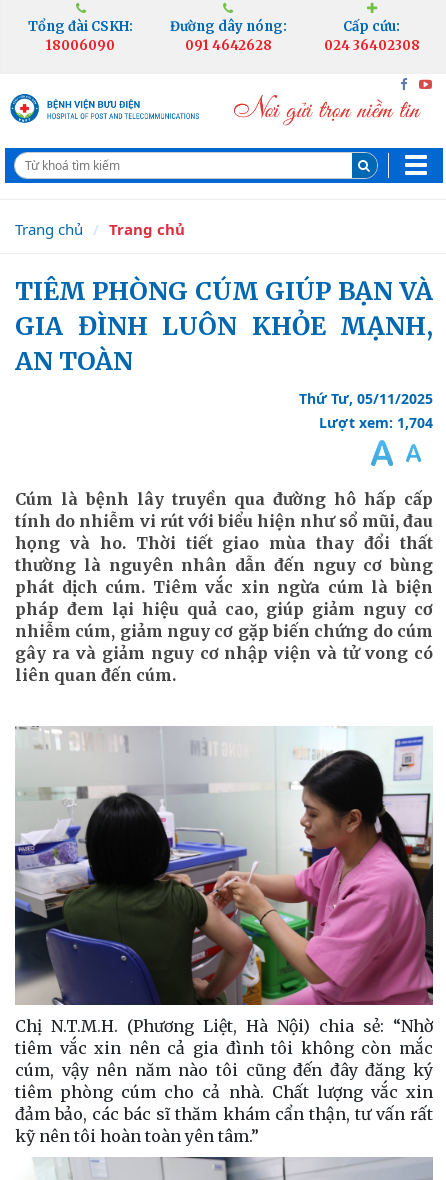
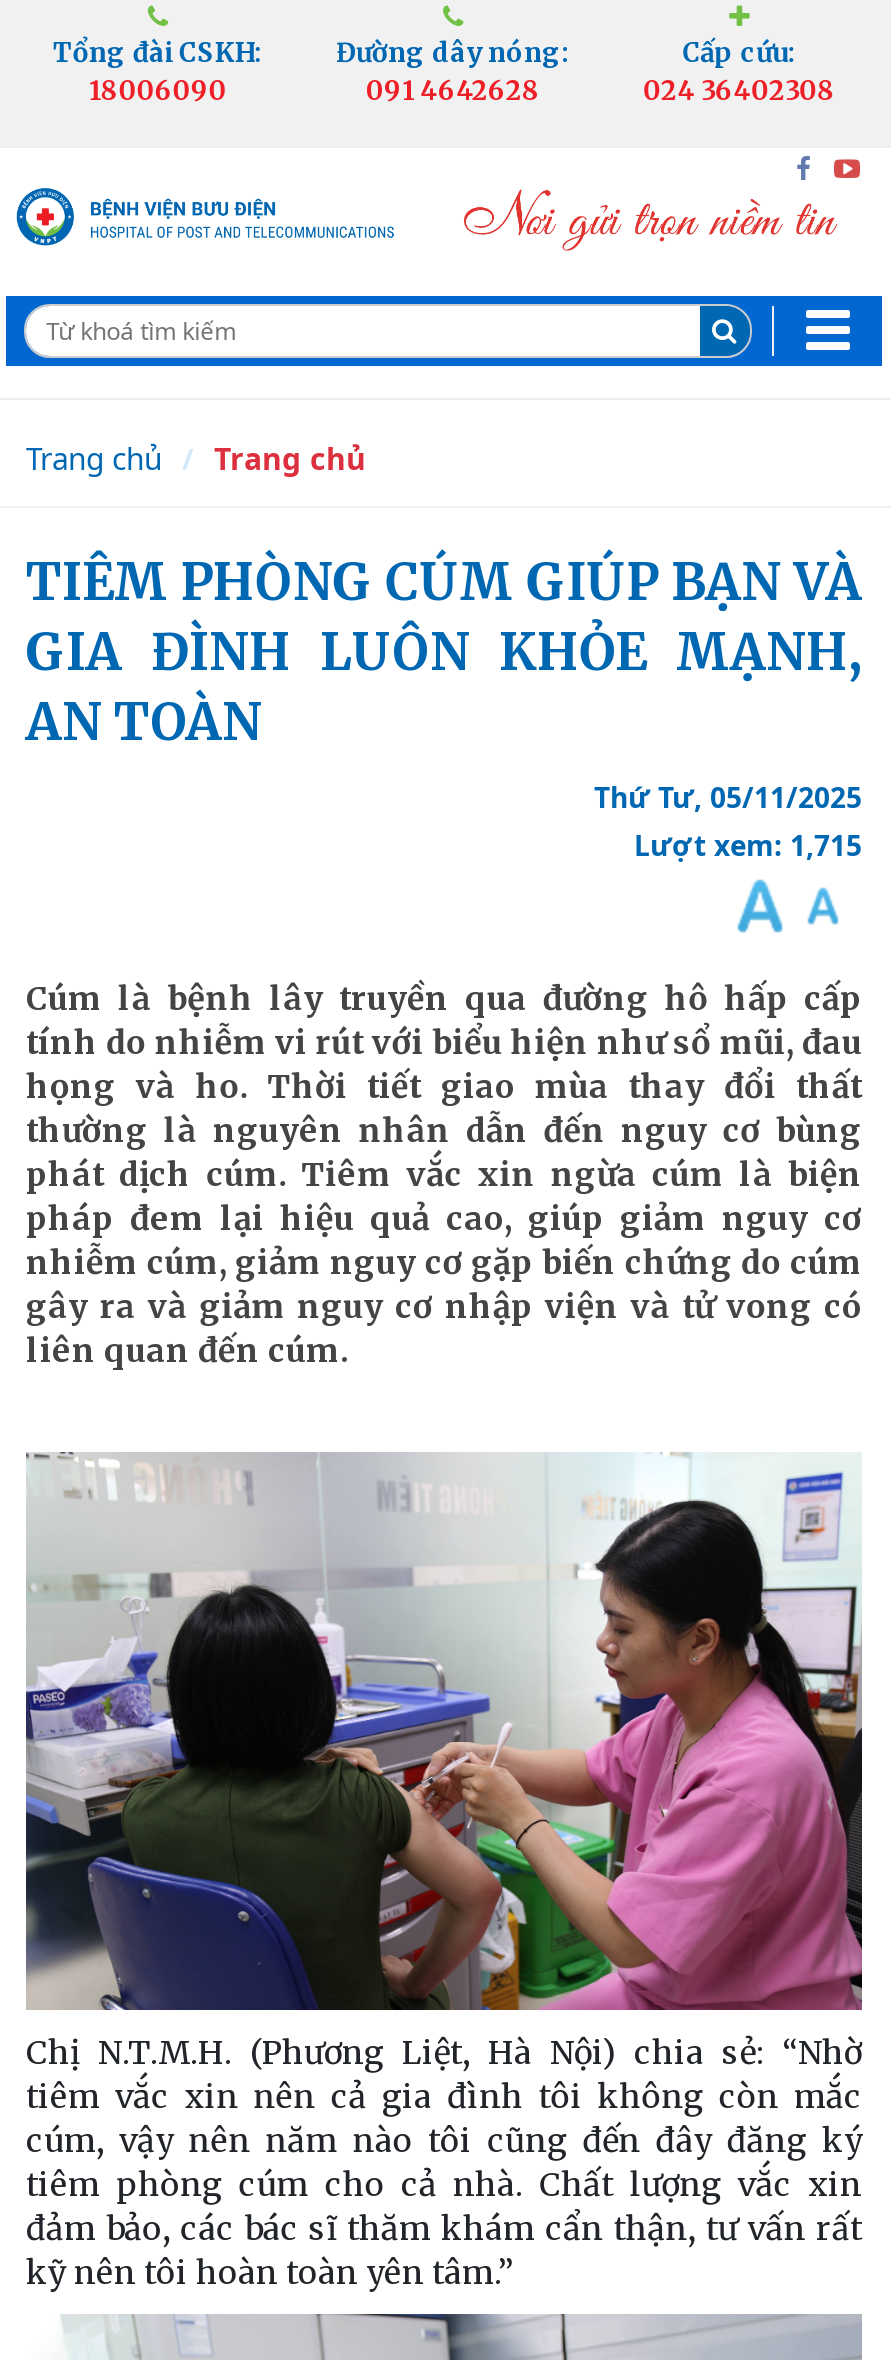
- Lượt xem: 1,704
+ Lượt xem: 1,715
